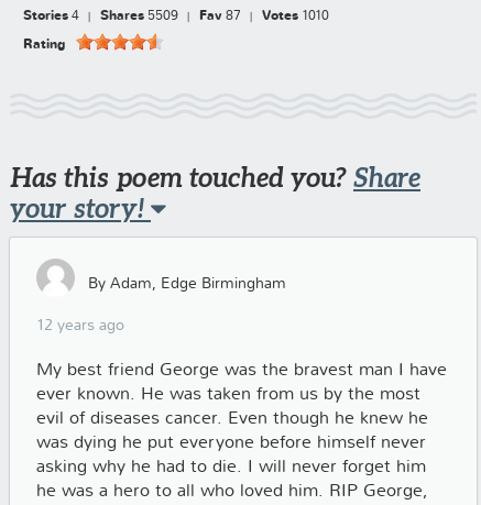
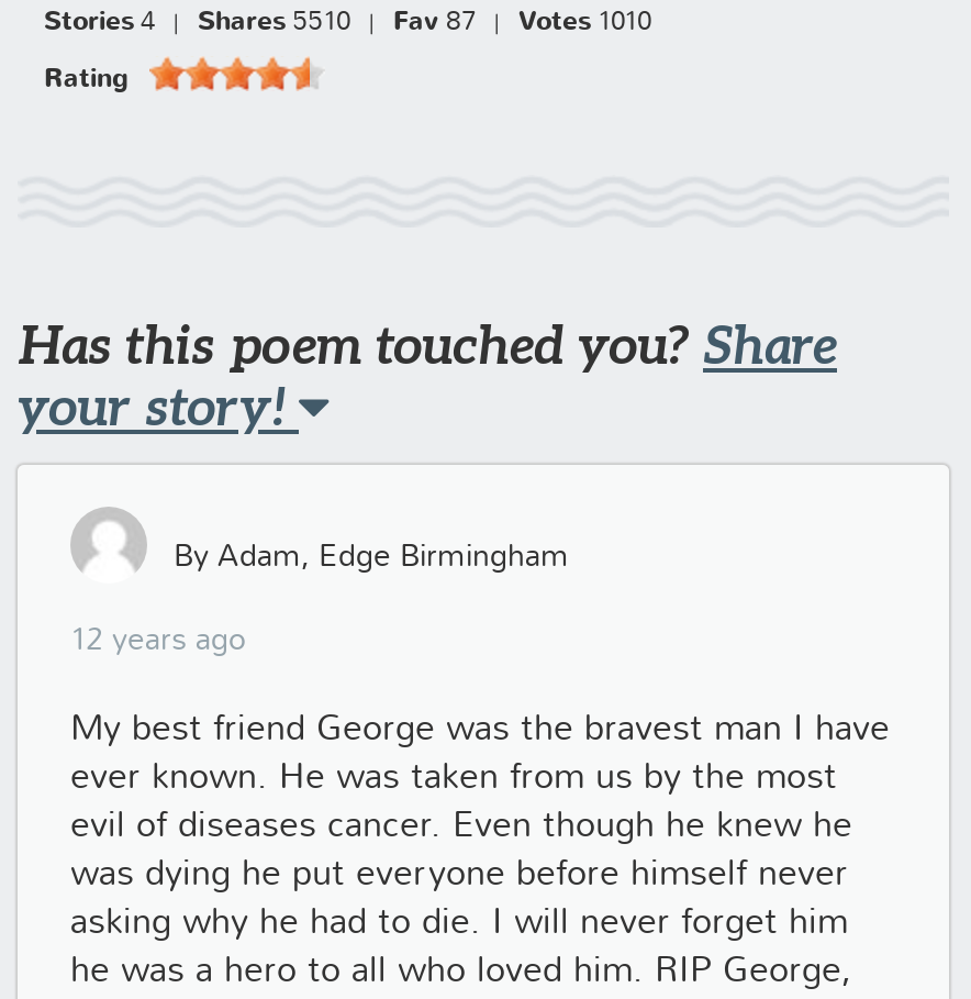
- Stories 4 Shares 5509 Fav 87 Votes 1010
+ Stories 4 Shares 5510 Fav 87 Votes 1010
